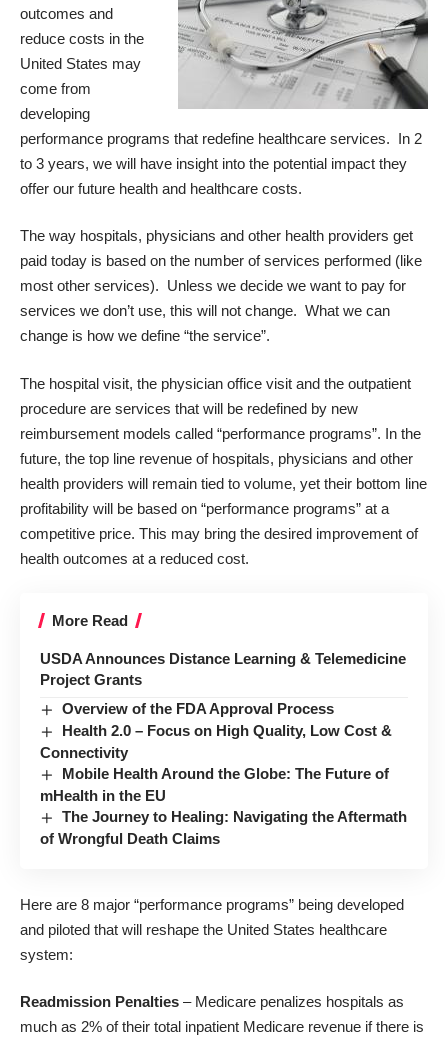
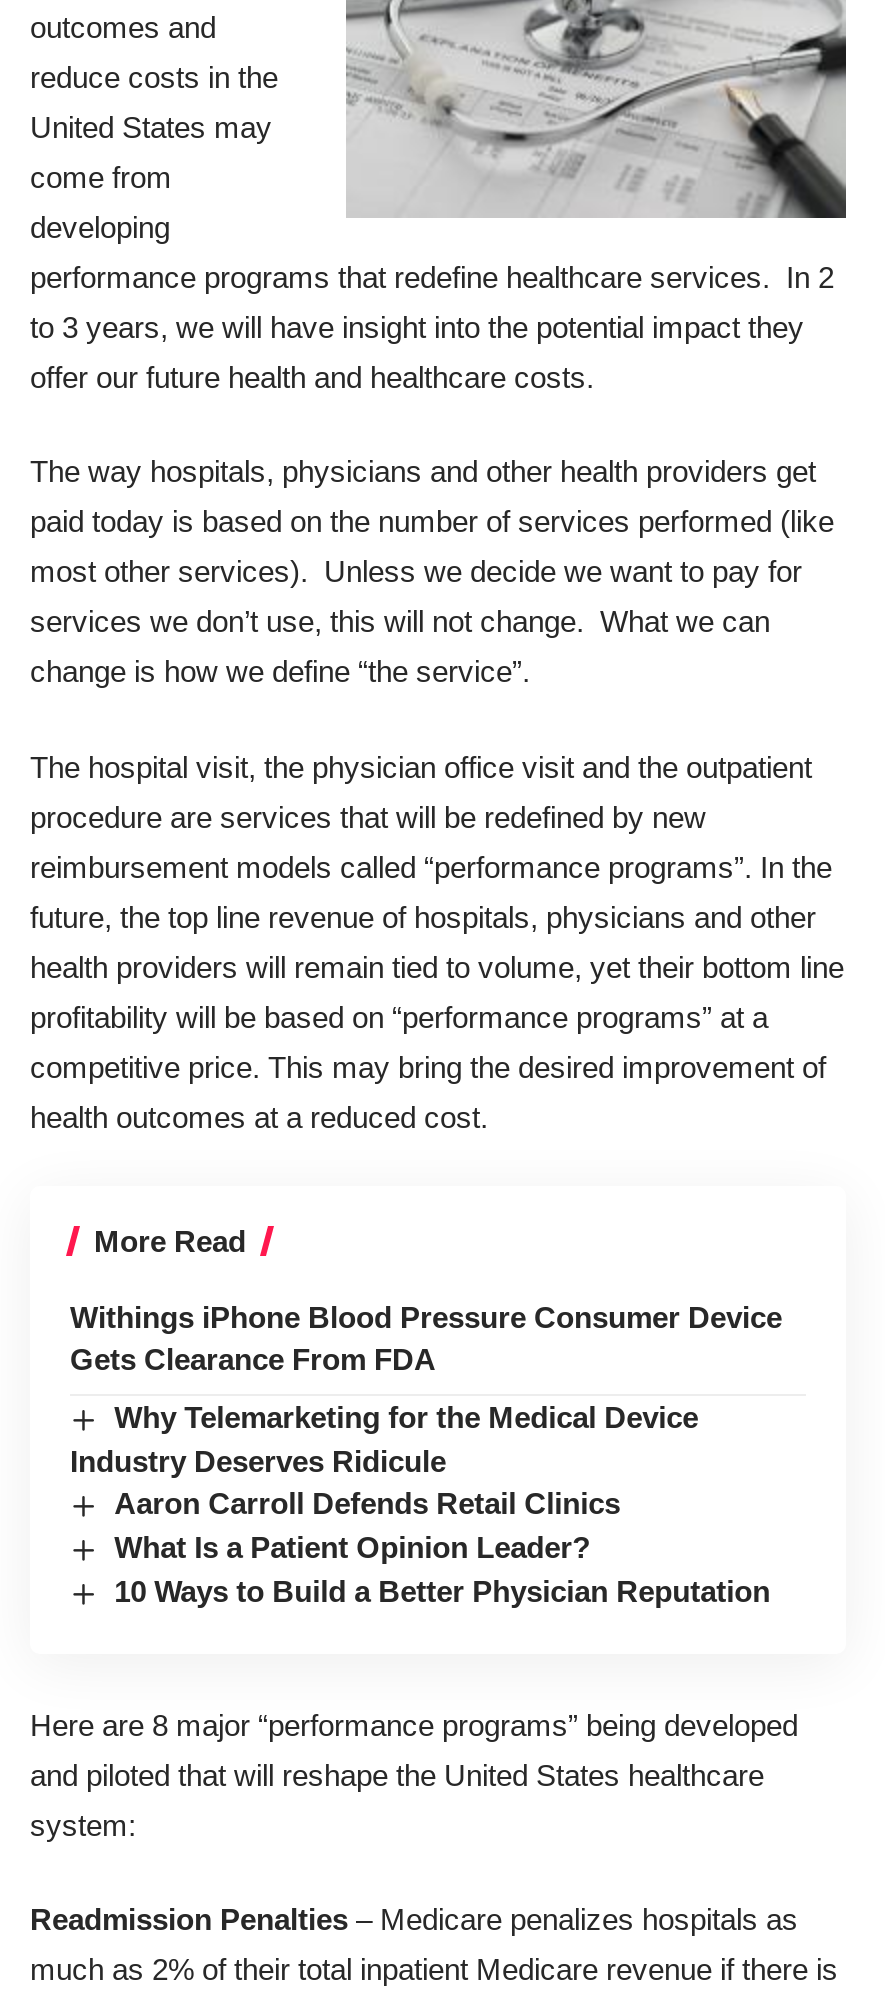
- USDA Announces Distance Learning & Telemedicine
- Project Grants
+ Withings iPhone Blood Pressure Consumer Device
+ Gets Clearance From FDA

- Overview of the FDA Approval Process
- Health 2.0 – Focus on High Quality, Low Cost &
- Connectivity
- Mobile Health Around the Globe: The Future of
- mHealth in the EU
- The Journey to Healing: Navigating the Aftermath
- of Wrongful Death Claims
+ Why Telemarketing for the Medical Device
+ Industry Deserves Ridicule
+ Aaron Carroll Defends Retail Clinics
+ What Is a Patient Opinion Leader?
+ 10 Ways to Build a Better Physician Reputation
